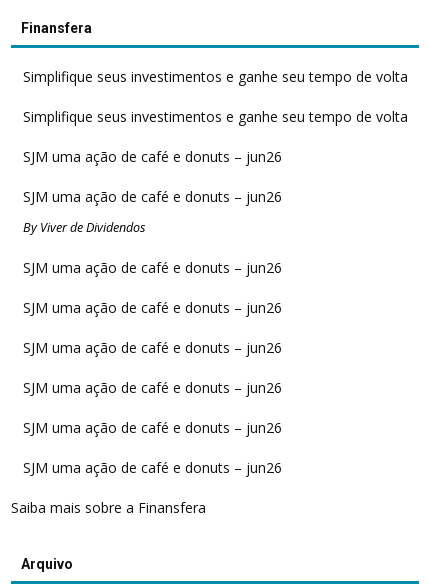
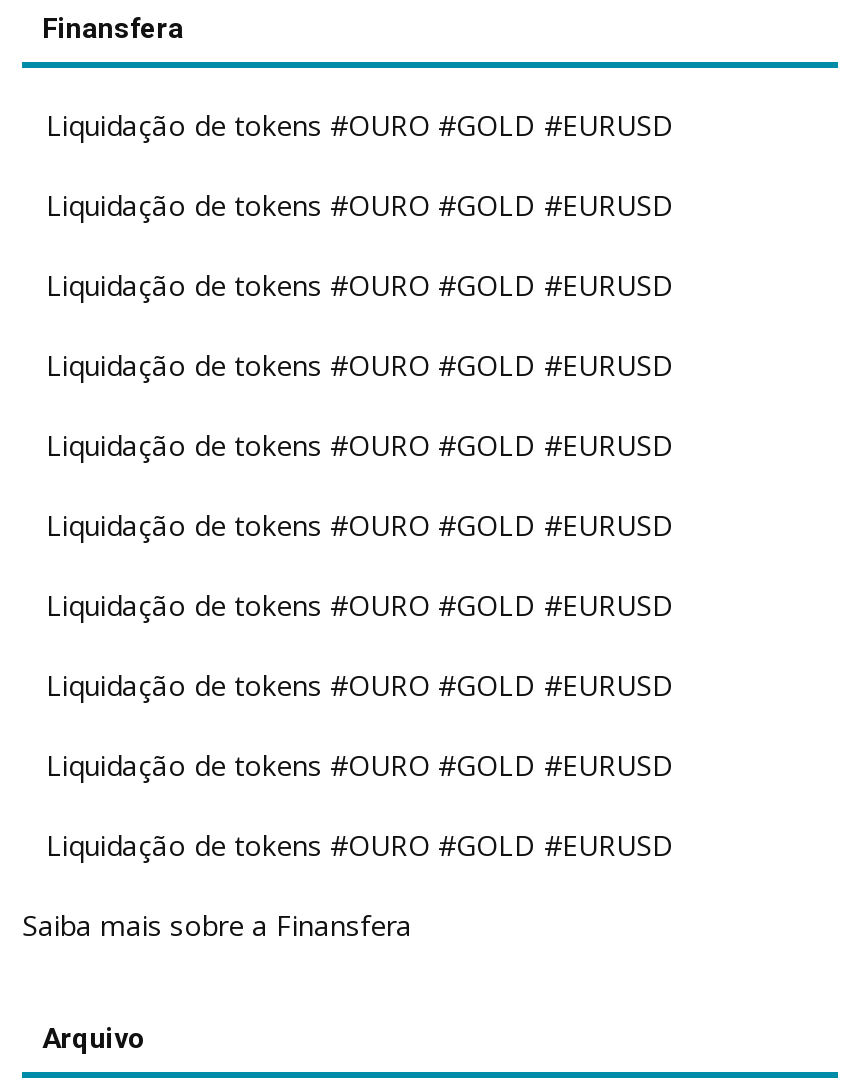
- Simplifique seus investimentos e ganhe seu tempo de volta
- Simplifique seus investimentos e ganhe seu tempo de volta
- SJM uma ação de café e donuts – jun26
- SJM uma ação de café e donuts – jun26
- By Viver de Dividendos
- SJM uma ação de café e donuts – jun26
- SJM uma ação de café e donuts – jun26
- SJM uma ação de café e donuts – jun26
- SJM uma ação de café e donuts – jun26
- SJM uma ação de café e donuts – jun26
- SJM uma ação de café e donuts – jun26
+ Liquidação de tokens #OURO #GOLD #EURUSD
+ Liquidação de tokens #OURO #GOLD #EURUSD
+ Liquidação de tokens #OURO #GOLD #EURUSD
+ Liquidação de tokens #OURO #GOLD #EURUSD
+ Liquidação de tokens #OURO #GOLD #EURUSD
+ Liquidação de tokens #OURO #GOLD #EURUSD
+ Liquidação de tokens #OURO #GOLD #EURUSD
+ Liquidação de tokens #OURO #GOLD #EURUSD
+ Liquidação de tokens #OURO #GOLD #EURUSD
+ Liquidação de tokens #OURO #GOLD #EURUSD
